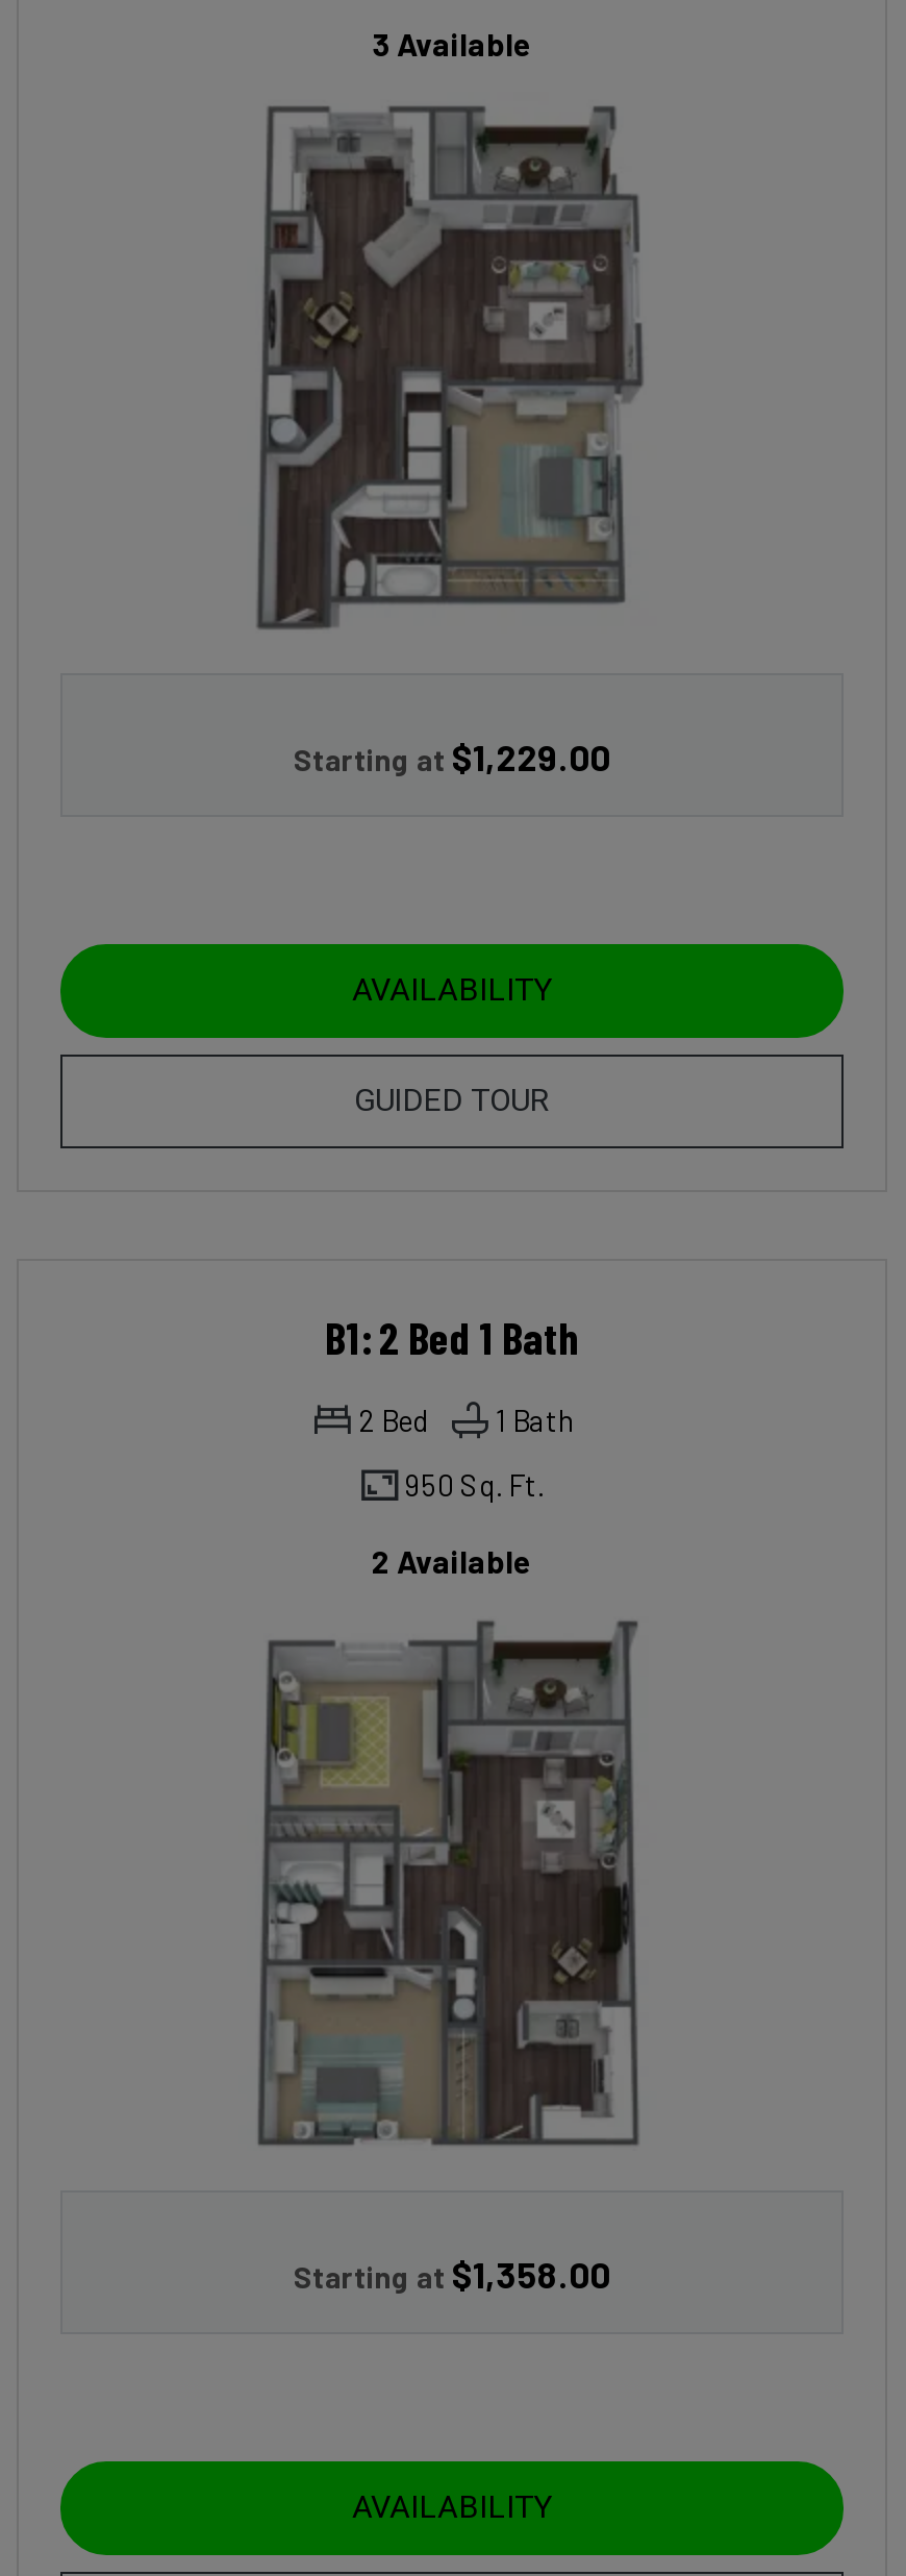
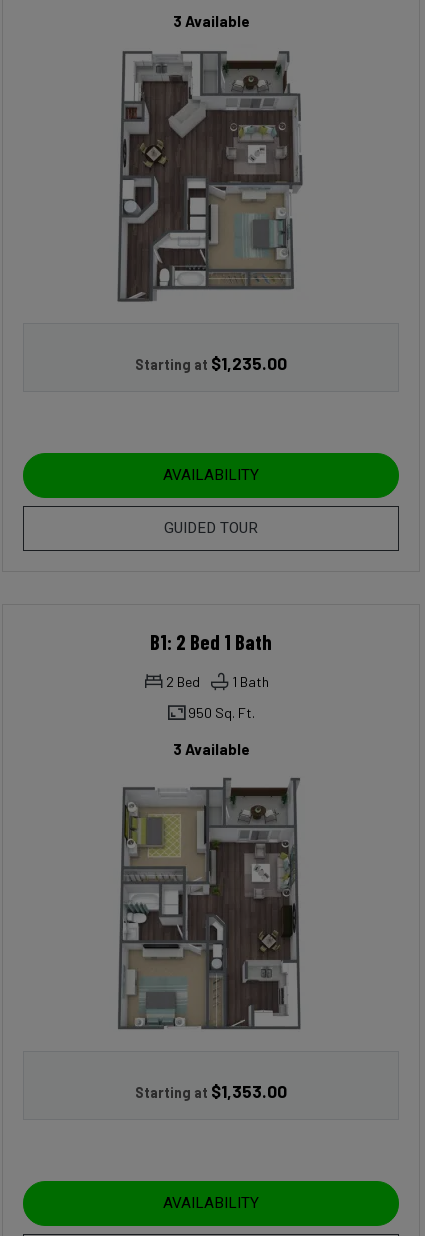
- Starting at $1,229.00
+ Starting at $1,235.00

- 2 Available
+ 3 Available

- Starting at $1,358.00
+ Starting at $1,353.00
